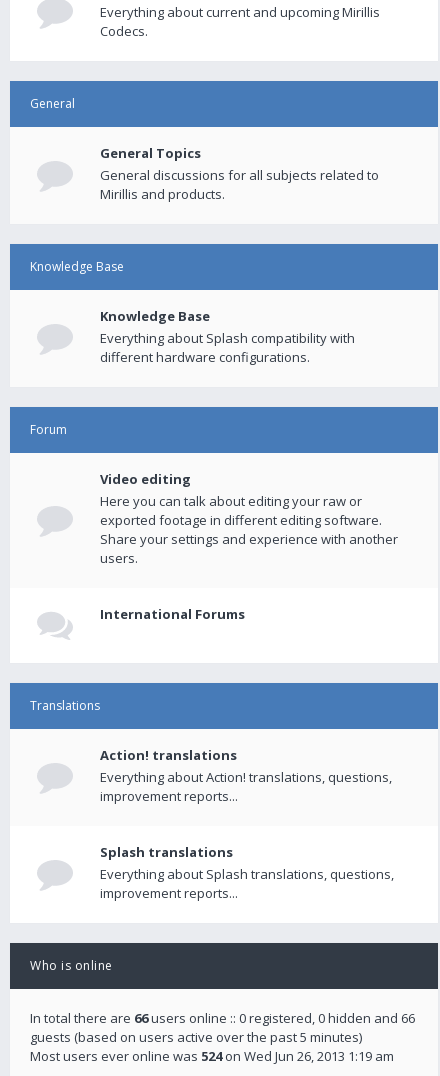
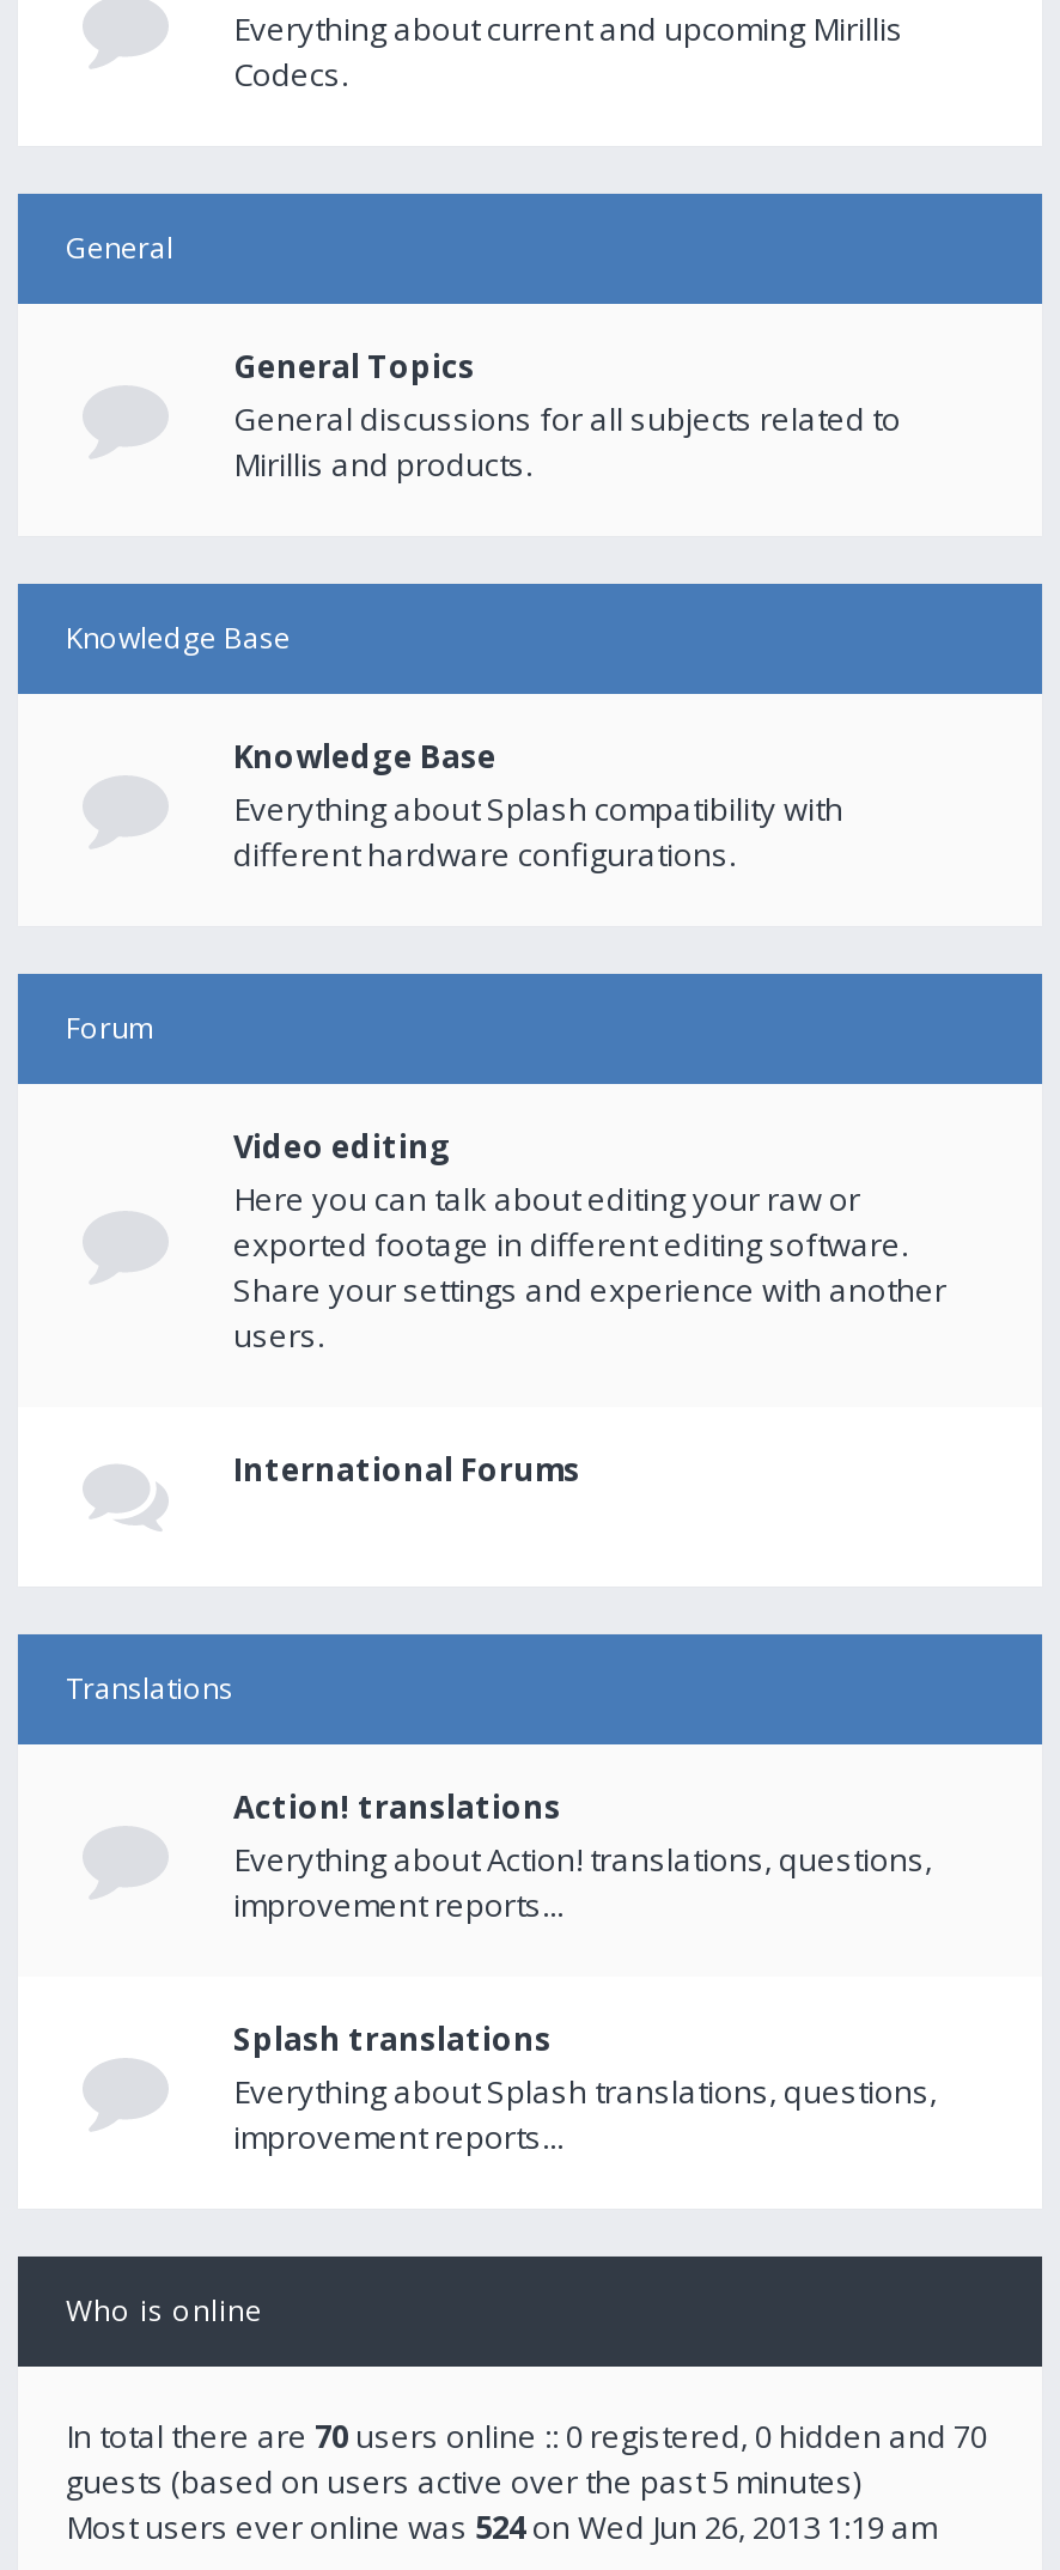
- In total there are 66 users online :: 0 registered, 0 hidden and 66
+ In total there are 70 users online :: 0 registered, 0 hidden and 70
